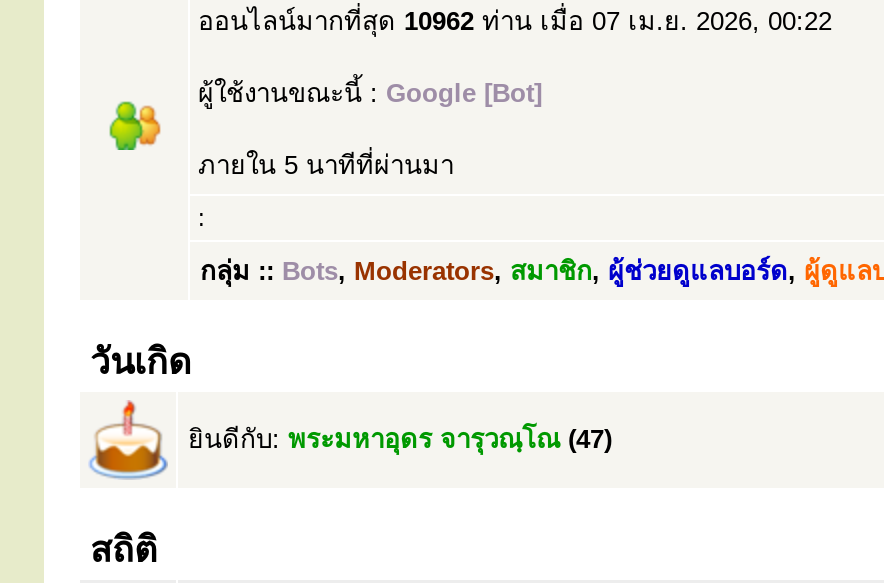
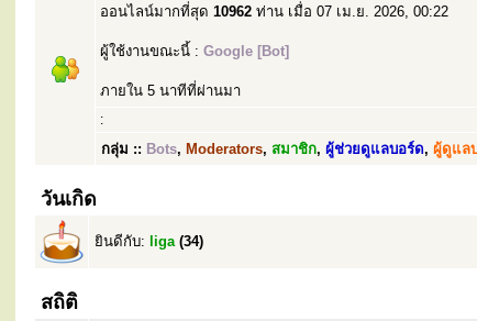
- ยินดีกับ:พระมหาอุดร จารุวณฺโณ(47)
+ ยินดีกับ: liga (34)
